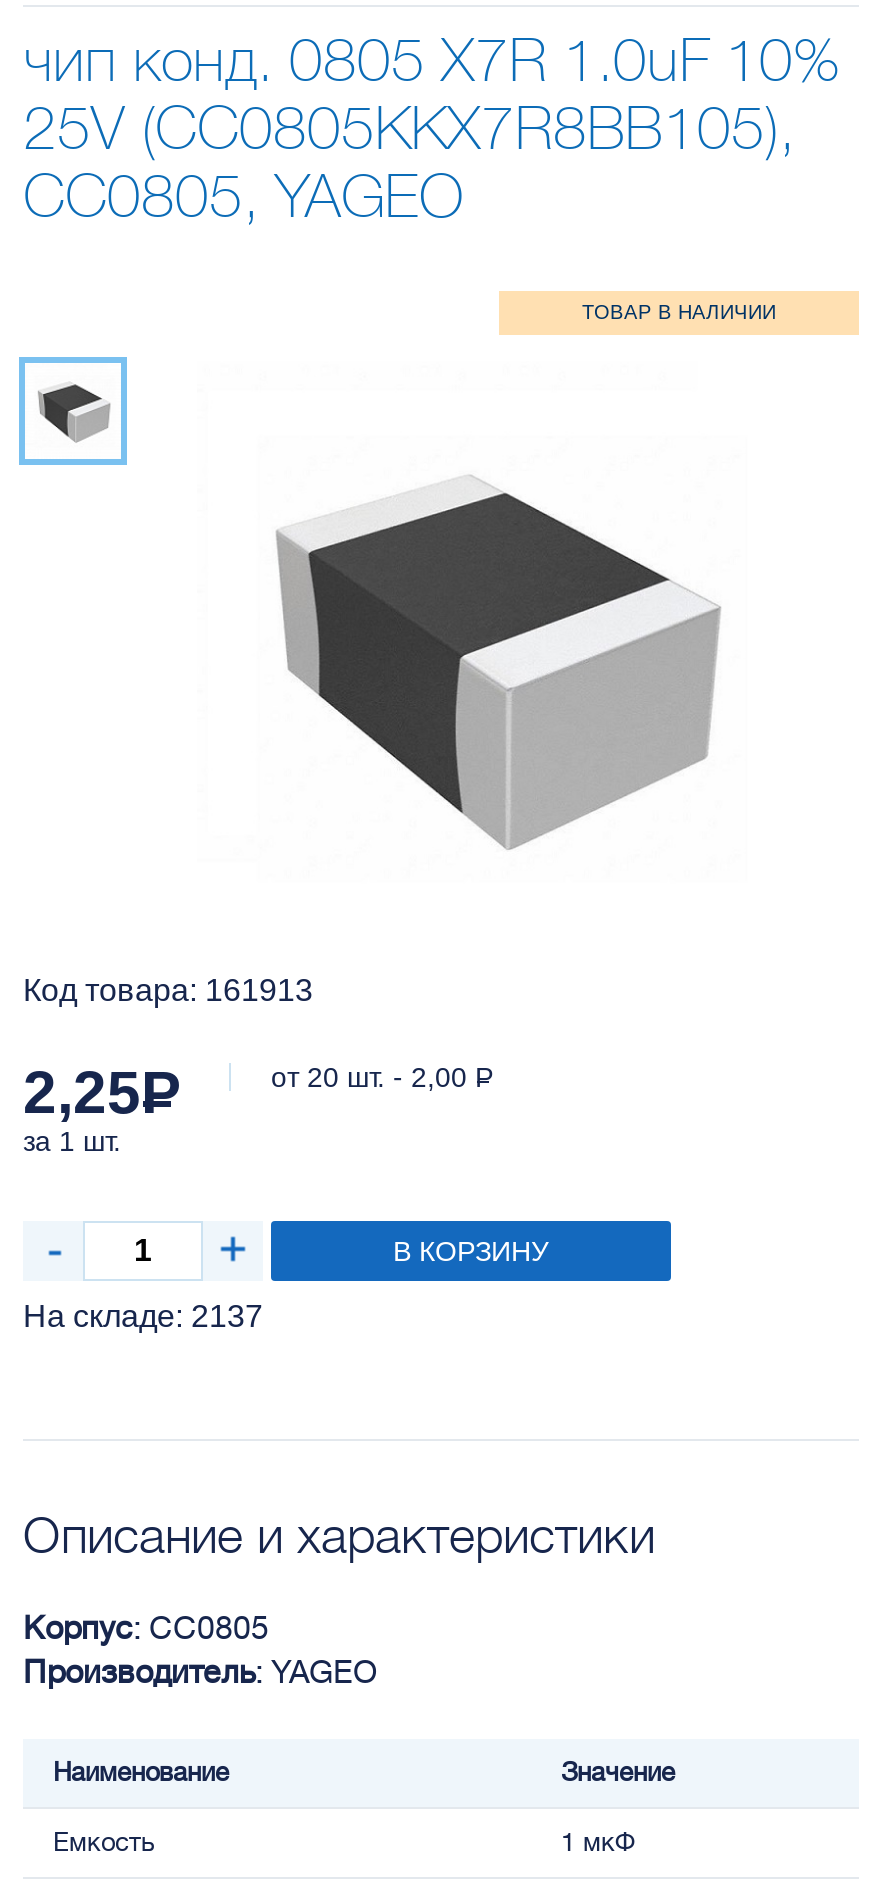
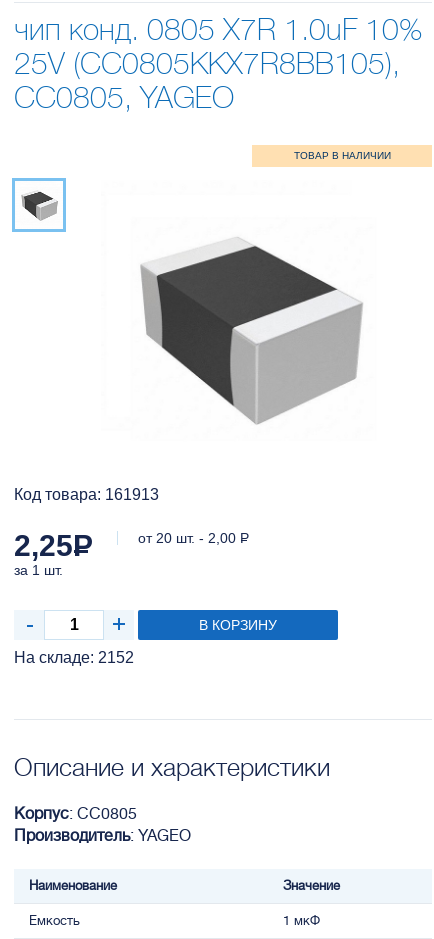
- На складе: 2137
+ На складе: 2152
